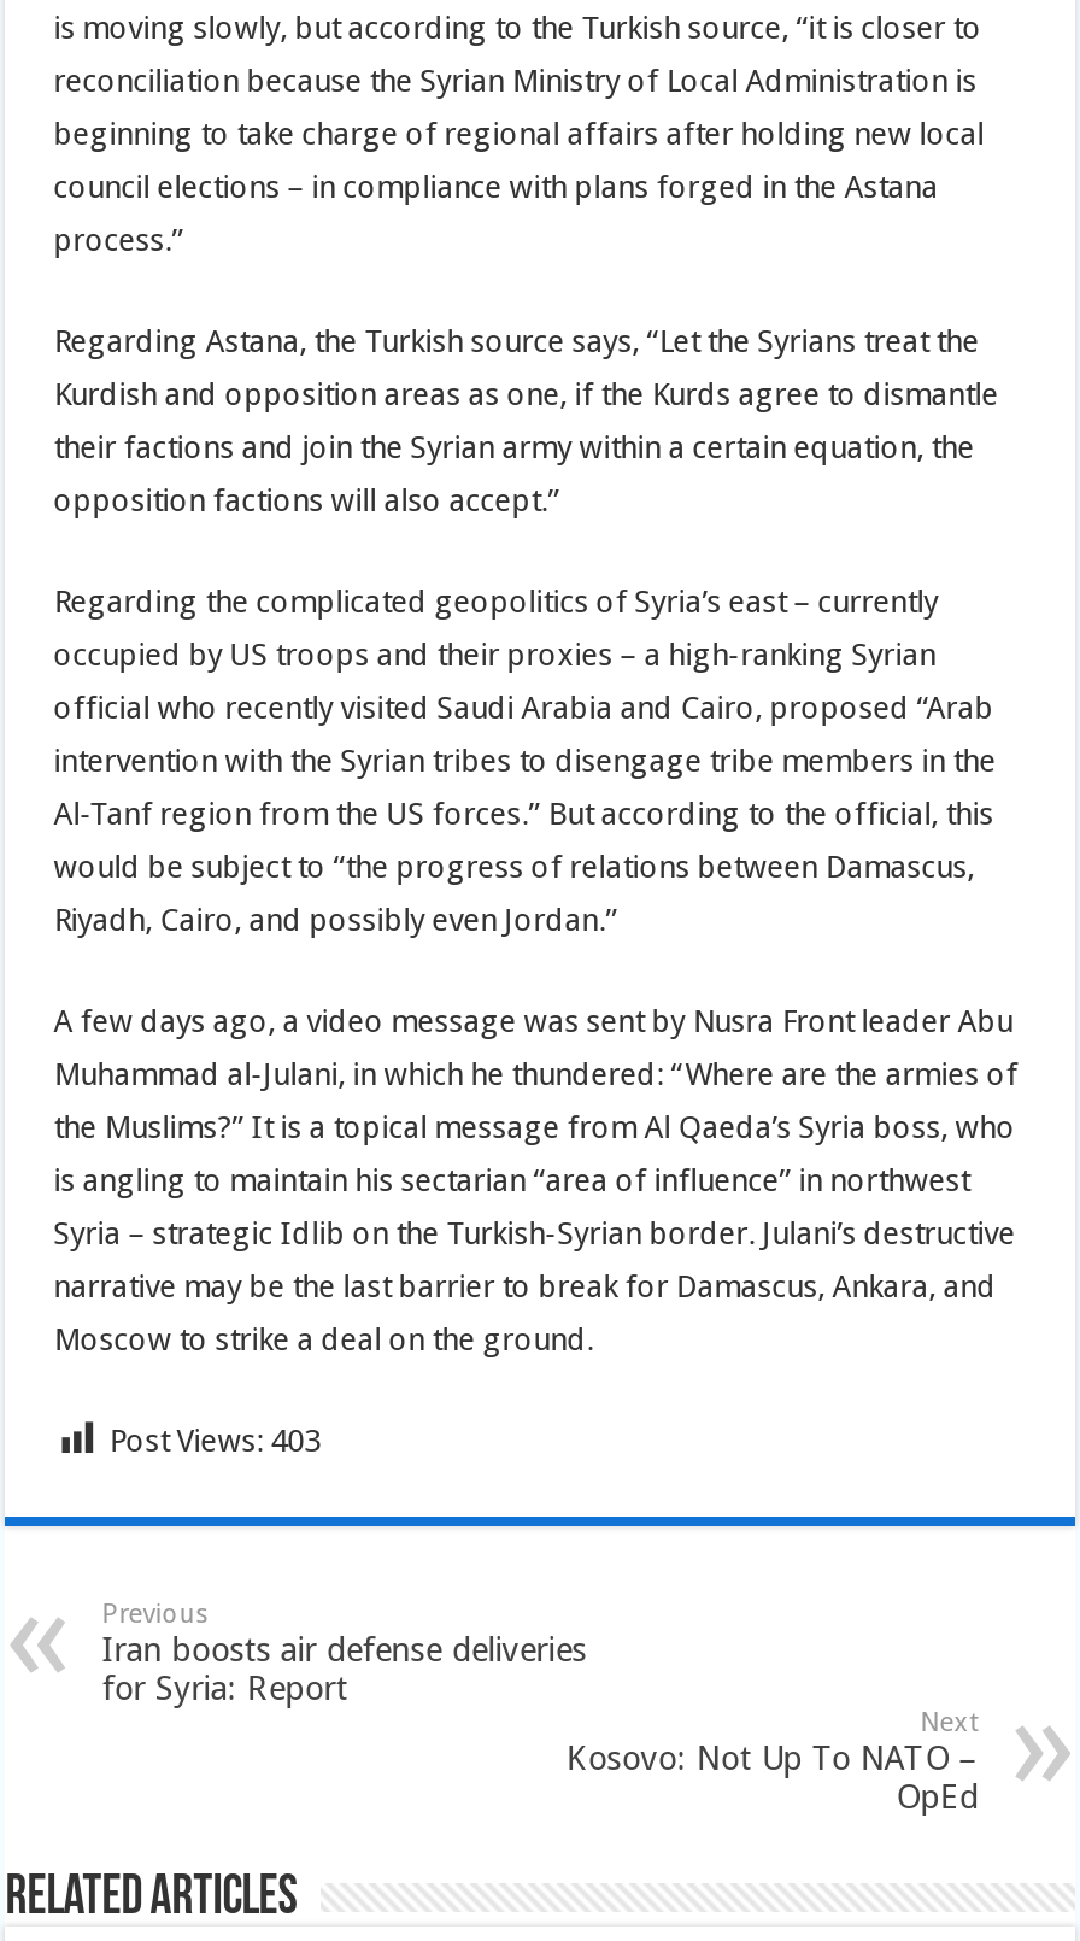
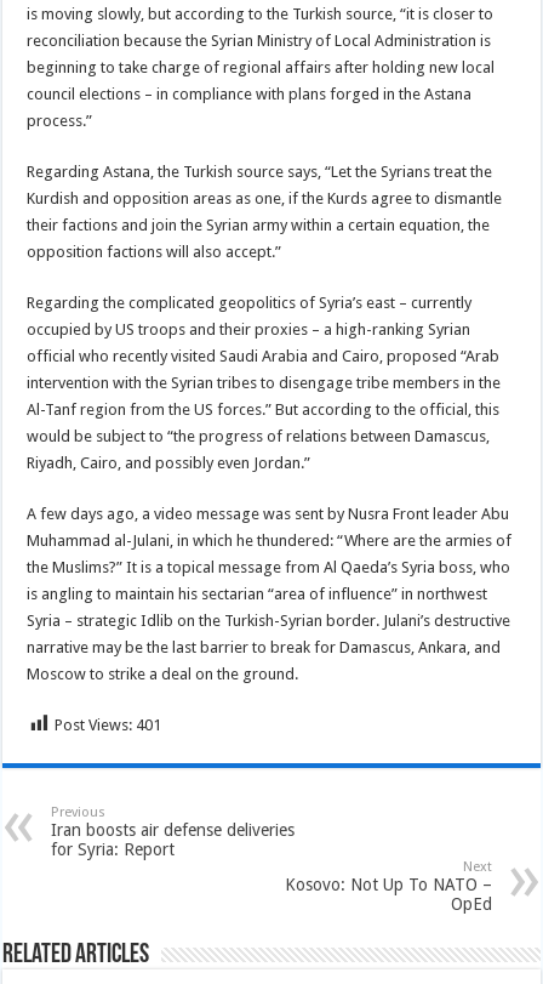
- Post Views: 403
+ Post Views: 401
